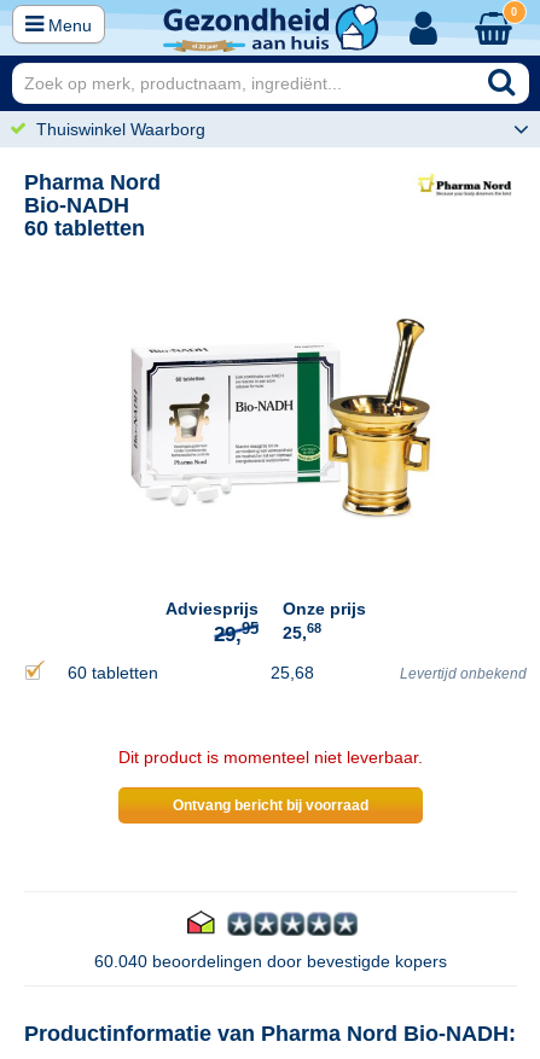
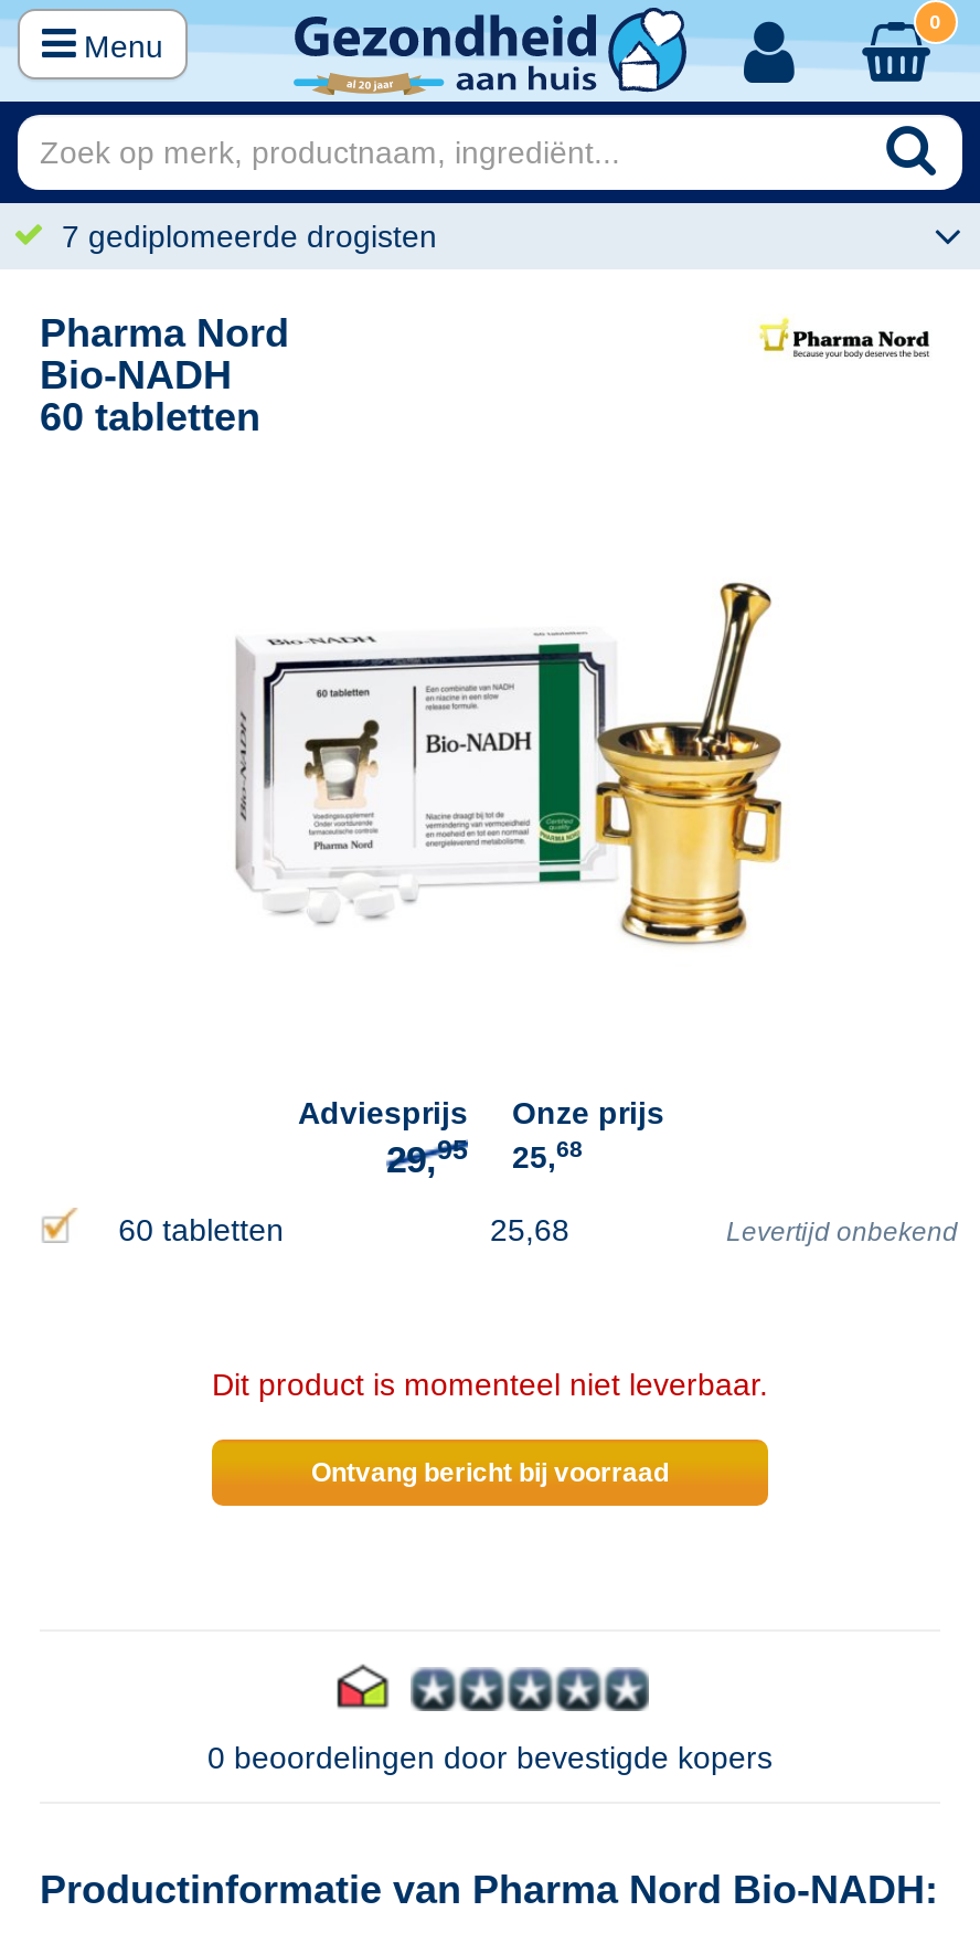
- Thuiswinkel Waarborg
+ 7 gediplomeerde drogisten

- 60.040 beoordelingen door bevestigde kopers
+ 0 beoordelingen door bevestigde kopers
